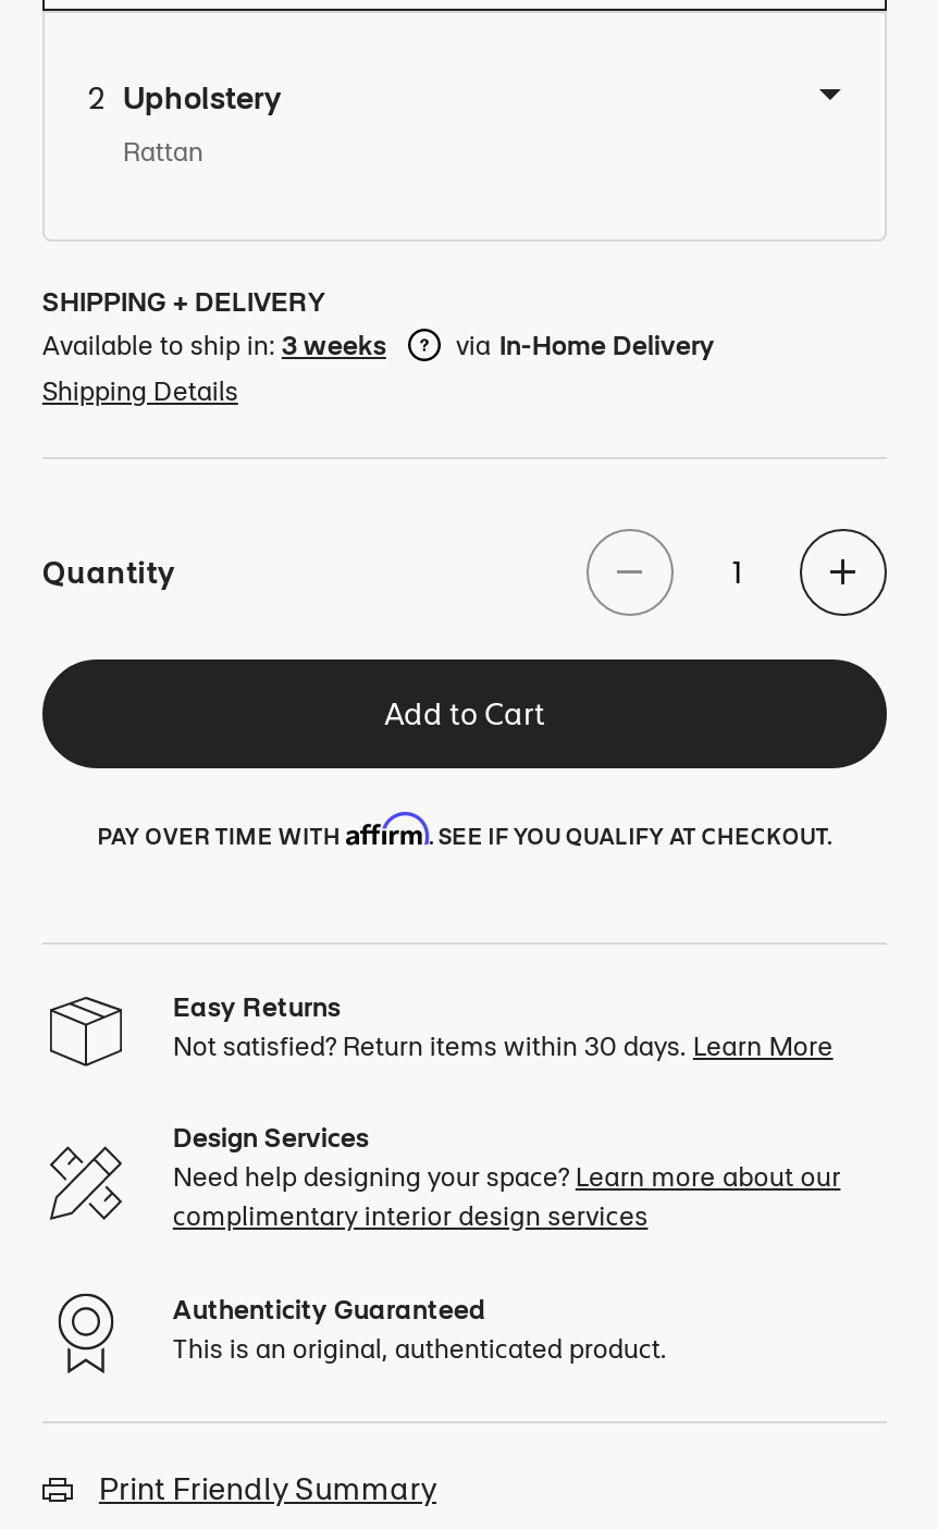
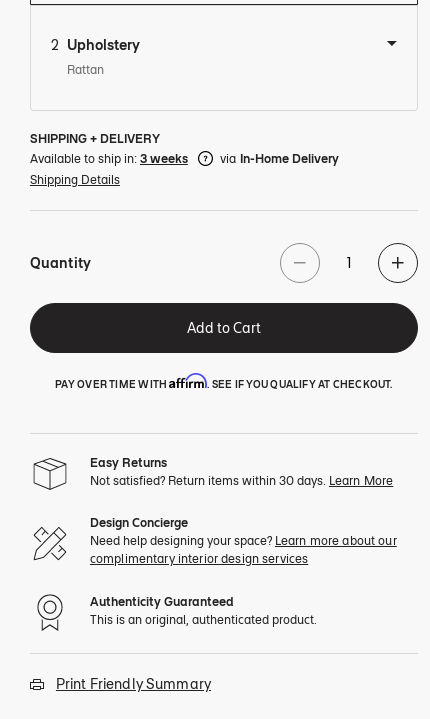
- Design Services
+ Design Concierge
